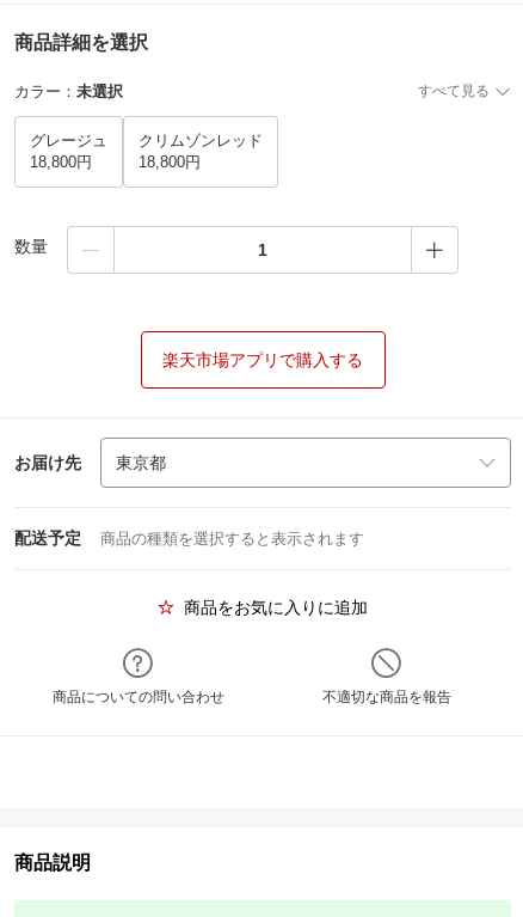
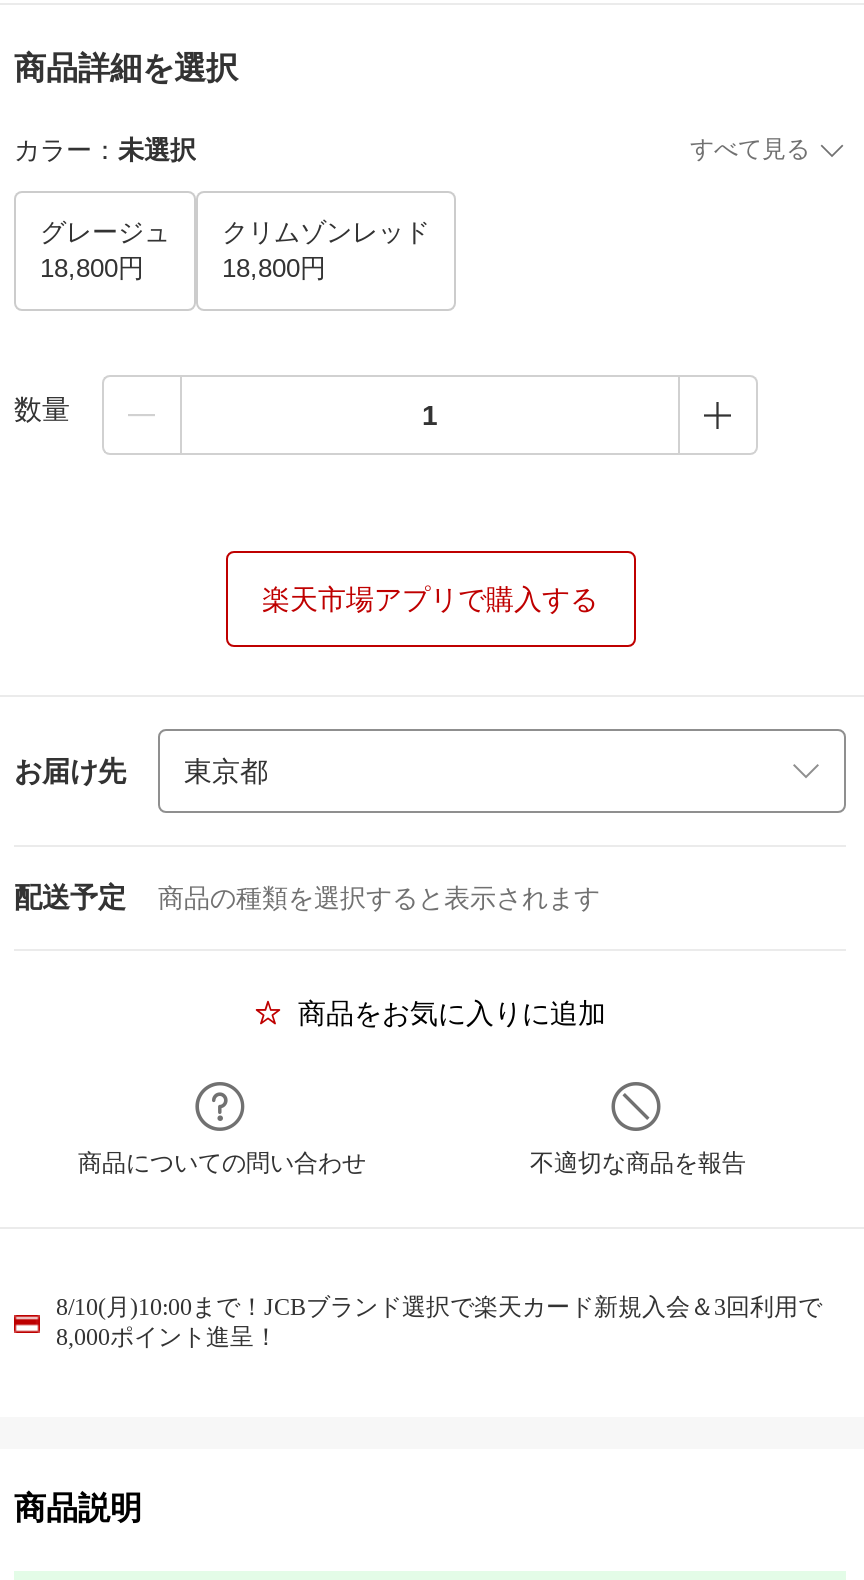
+ 8/10(月)10:00まで！JCBブランド選択で楽天カード新規入会＆3回利用で
+ 8,000ポイント進呈！
